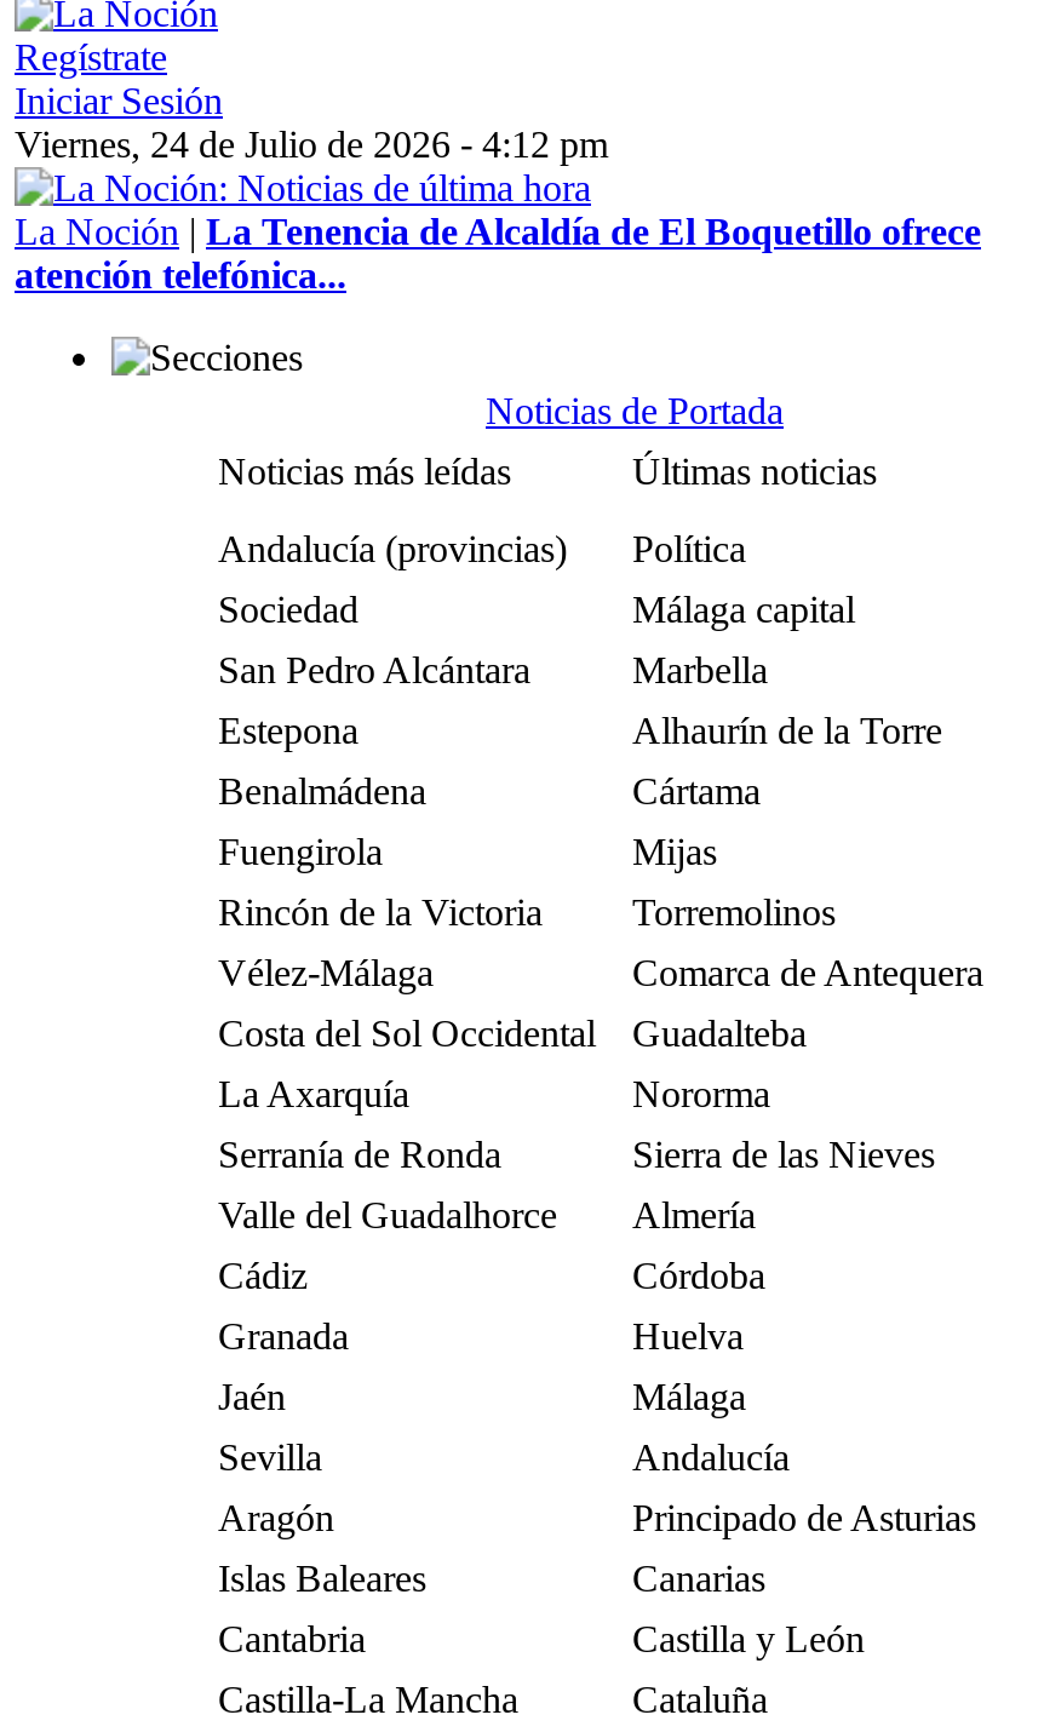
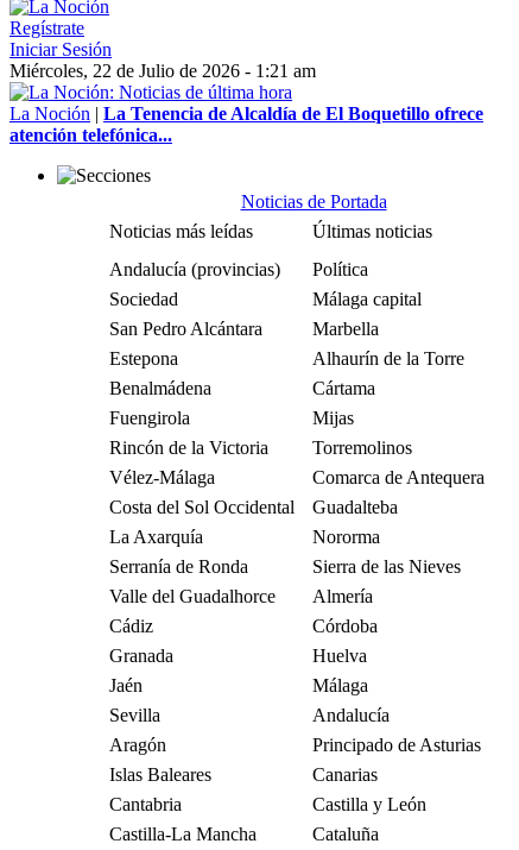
- Viernes, 24 de Julio de 2026 - 4:12 pm
+ Miércoles, 22 de Julio de 2026 - 1:21 am
